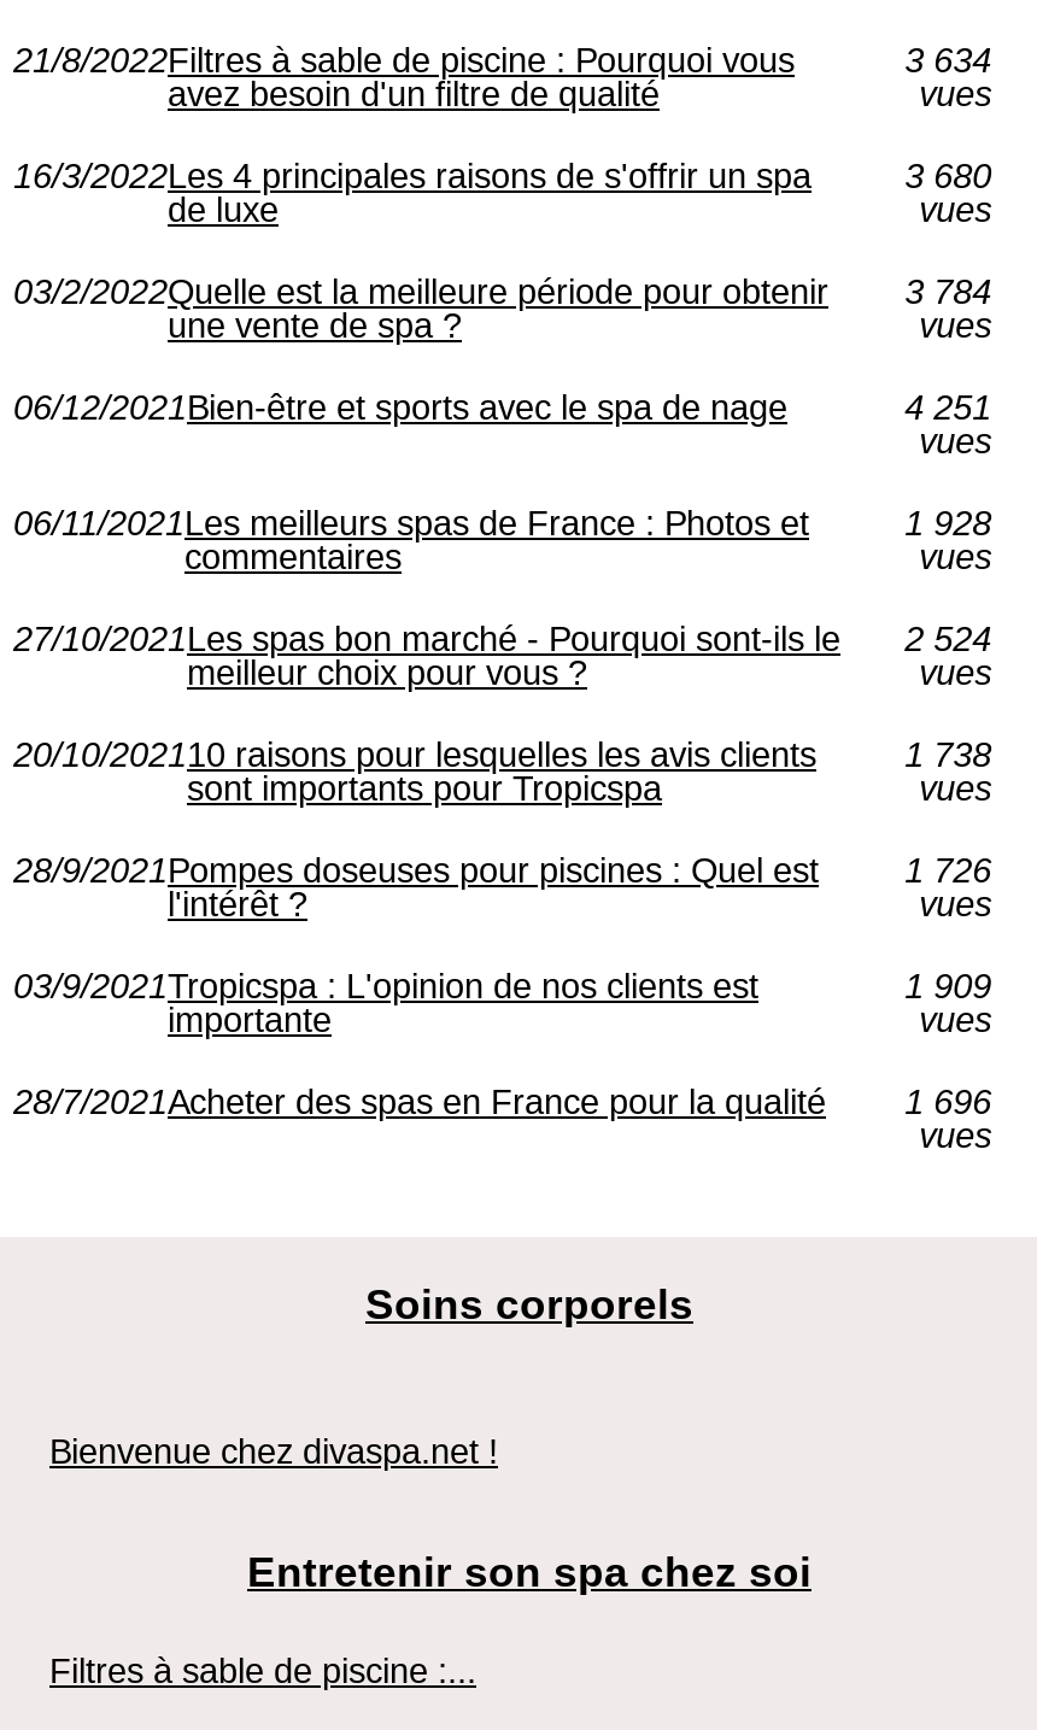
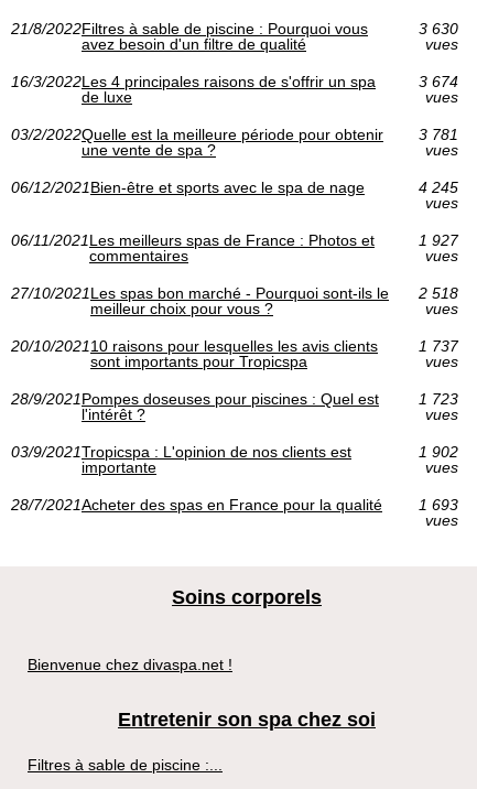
- 3 634
+ 3 630

- 3 680
+ 3 674

- 03/2/2022Quelle est la meilleure période pour obtenir 3 784
+ 03/2/2022Quelle est la meilleure période pour obtenir 3 781

- 4 251
+ 4 245

- 1 928
+ 1 927

- 27/10/2021Les spas bon marché - Pourquoi sont-ils le 2 524
+ 27/10/2021Les spas bon marché - Pourquoi sont-ils le 2 518

- 1 738
+ 1 737

- 1 726
+ 1 723

- 1 909
+ 1 902

- 1 696
+ 1 693
